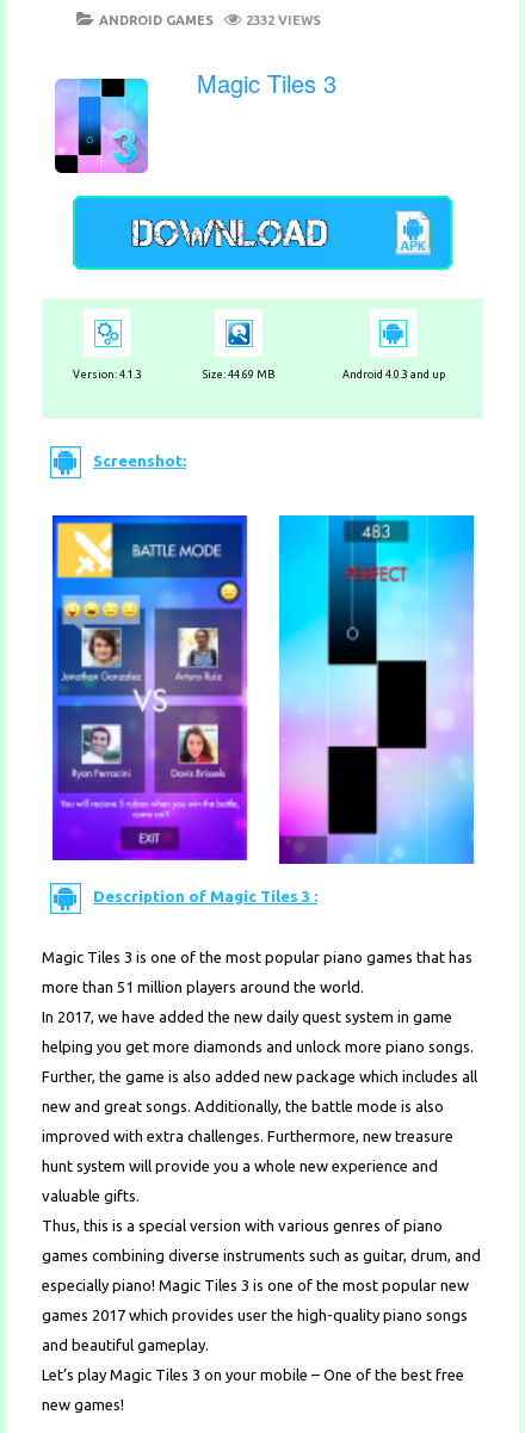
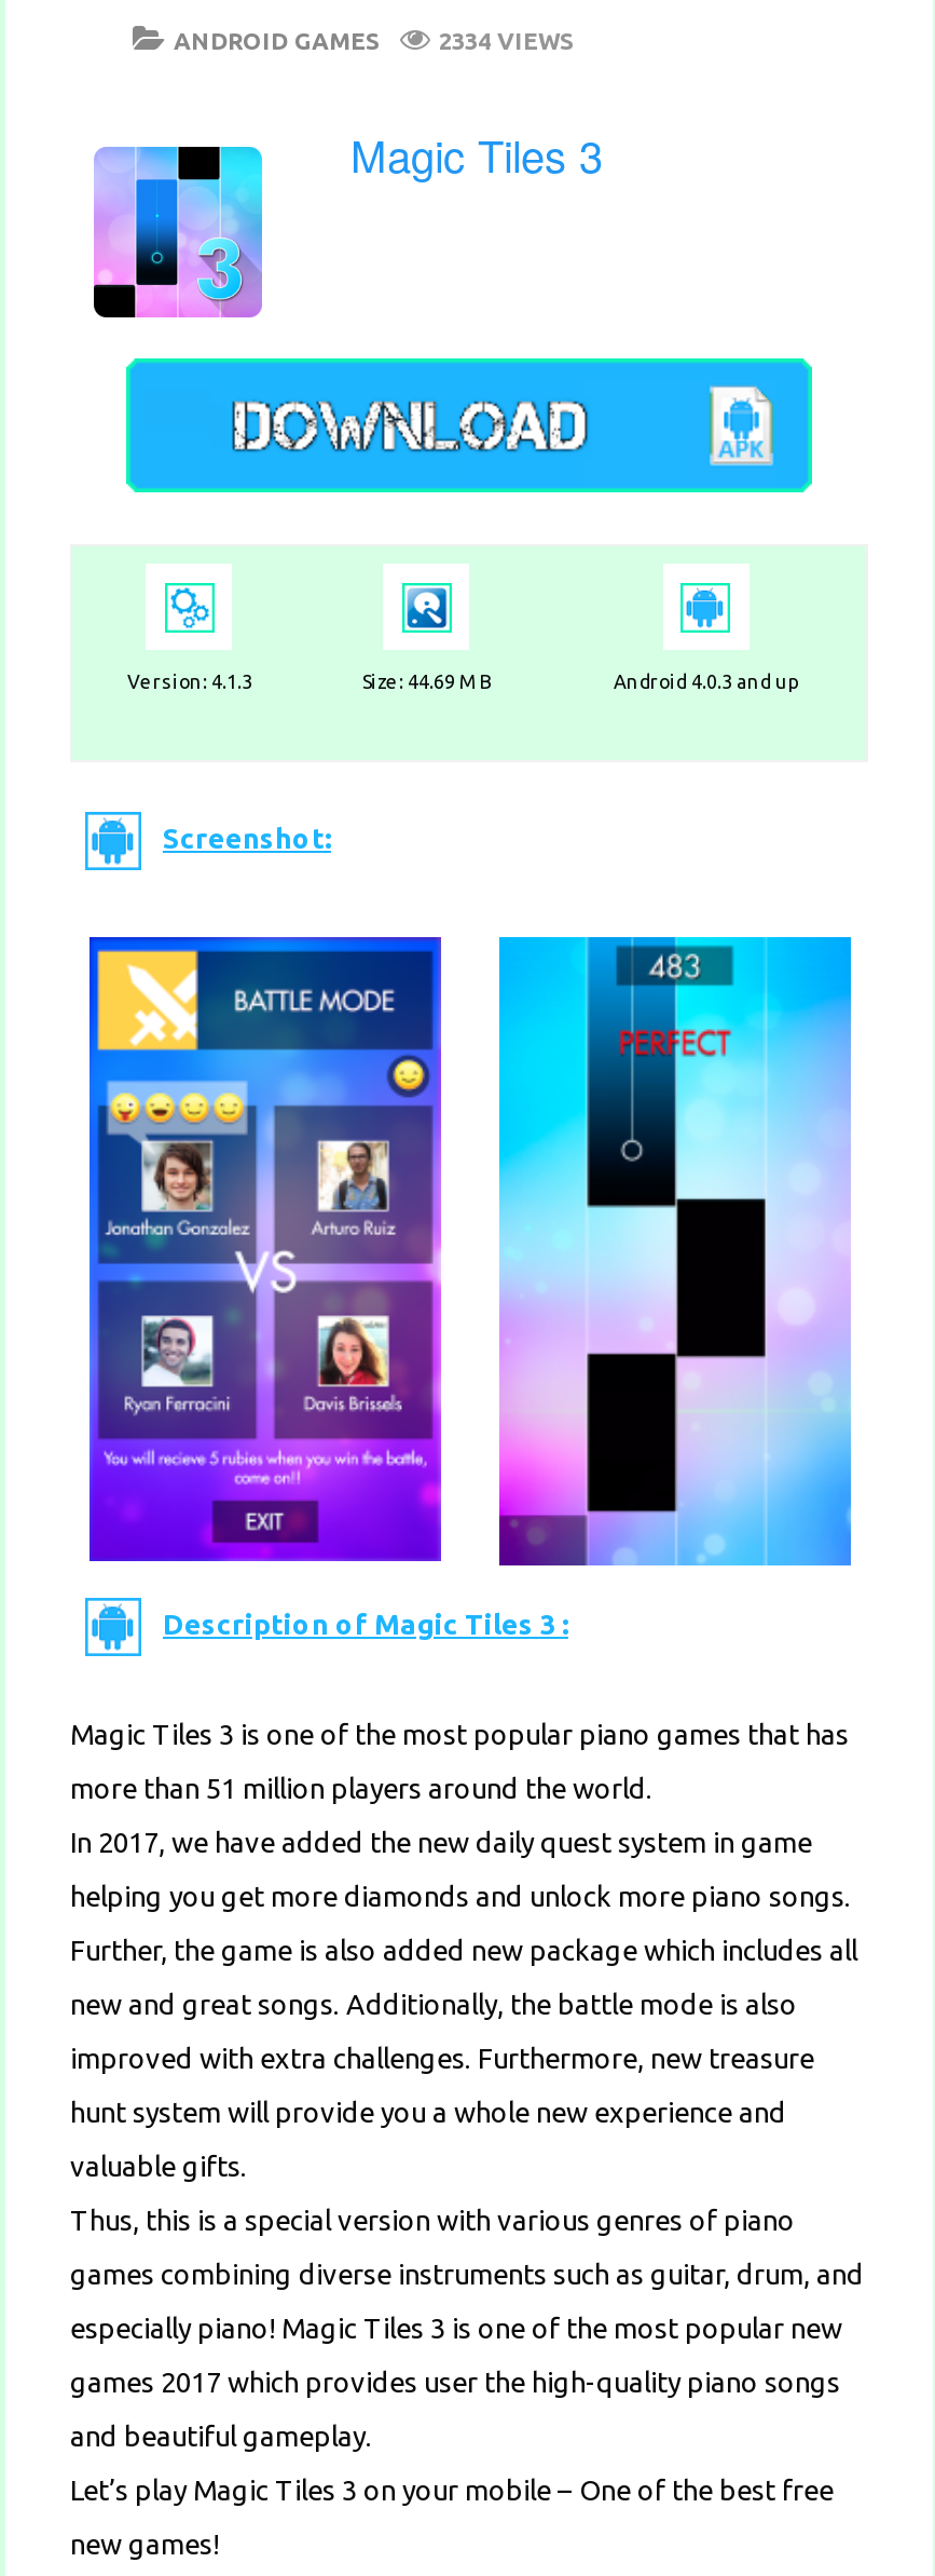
- 2332 VIEWS
+ 2334 VIEWS
